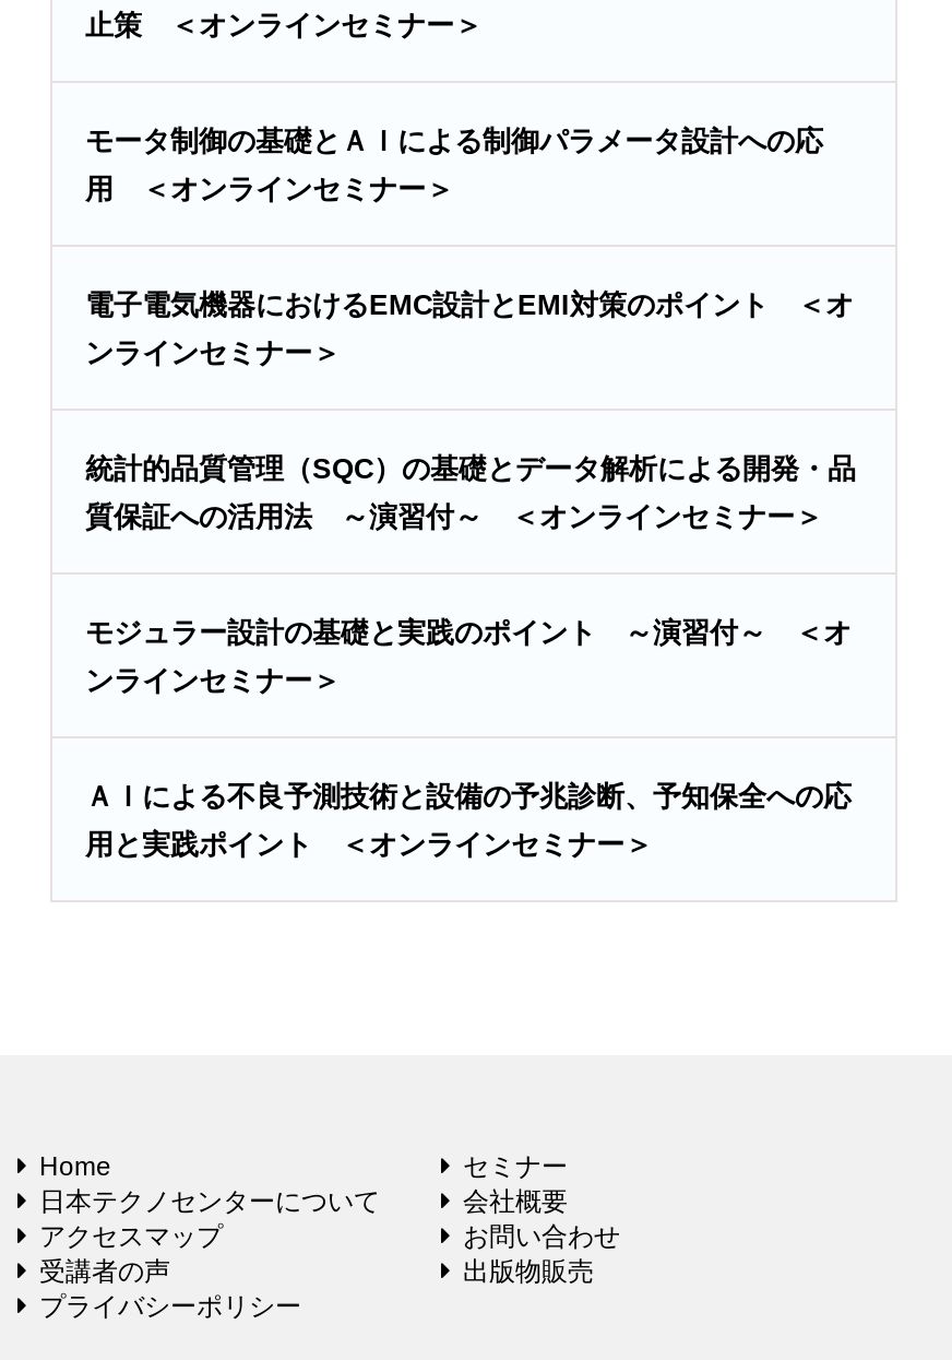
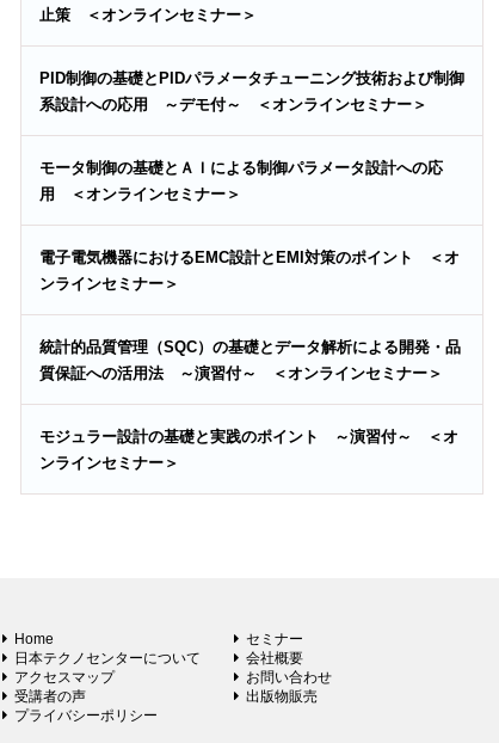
+ PID制御の基礎とPIDパラメータチューニング技術および制御
+ 系設計への応用 ～デモ付～ ＜オンラインセミナー＞

moved down: モータ制御の基礎とＡＩによる制御パラメータ設計への応 | 用 ＜オンラインセミナー＞ | 電子電気機器におけるEMC設計とEMI対策のポイント ＜オ | ンラインセミナー＞ | 統計的品質管理（SQC）の基礎とデータ解析による開発・品 | 質保証への活用法 ～演習付～ ＜オンラインセミナー＞ | モジュラー設計の基礎と実践のポイント ～演習付～ ＜オ | ンラインセミナー＞

- ＡＩによる不良予測技術と設備の予兆診断、予知保全への応
- 用と実践ポイント ＜オンラインセミナー＞
